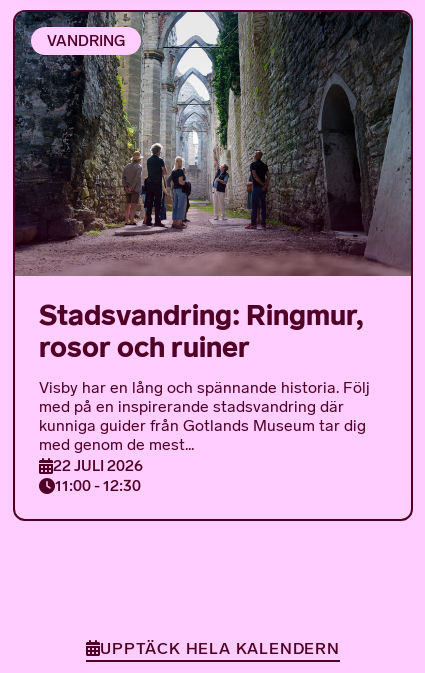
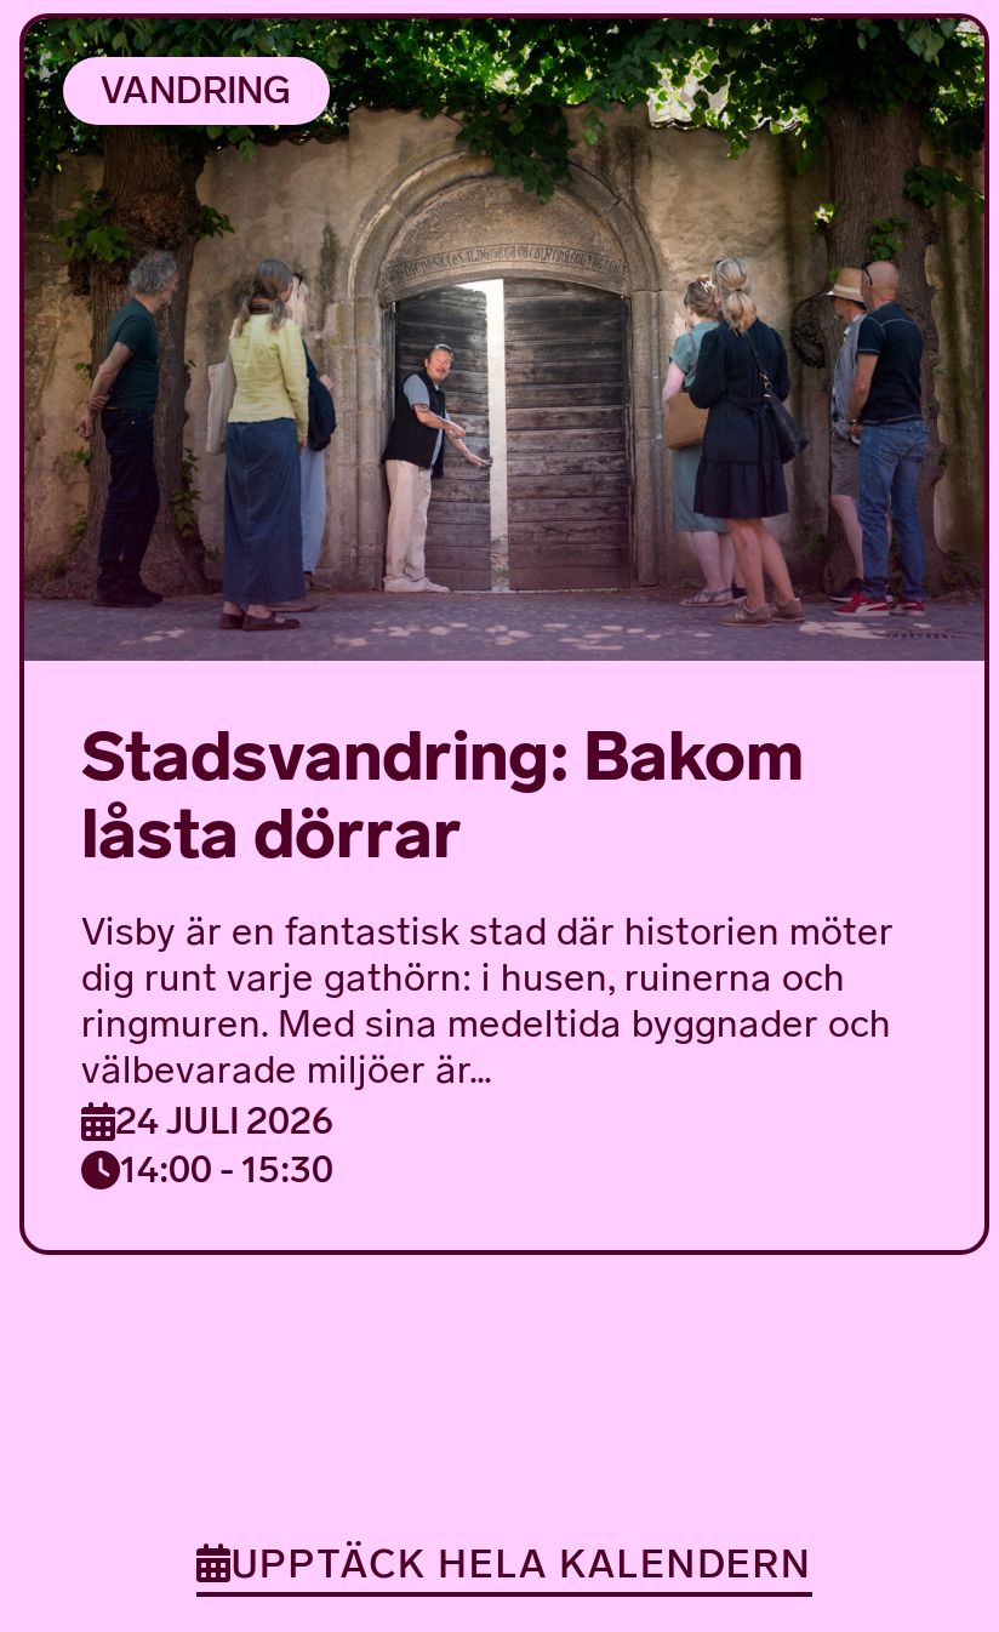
- [image]
- Stadsvandring: Ringmur,
- rosor och ruiner
+ [image]
+ Stadsvandring: Bakom
+ låsta dörrar

- Visby har en lång och spännande historia. Följ
- med på en inspirerande stadsvandring där
- kunniga guider från Gotlands Museum tar dig
- med genom de mest...
- 22 JULI 2026
- 11:00 - 12:30
+ Visby är en fantastisk stad där historien möter
+ dig runt varje gathörn: i husen, ruinerna och
+ ringmuren. Med sina medeltida byggnader och
+ välbevarade miljöer är...
+ 24 JULI 2026
+ 14:00 - 15:30
